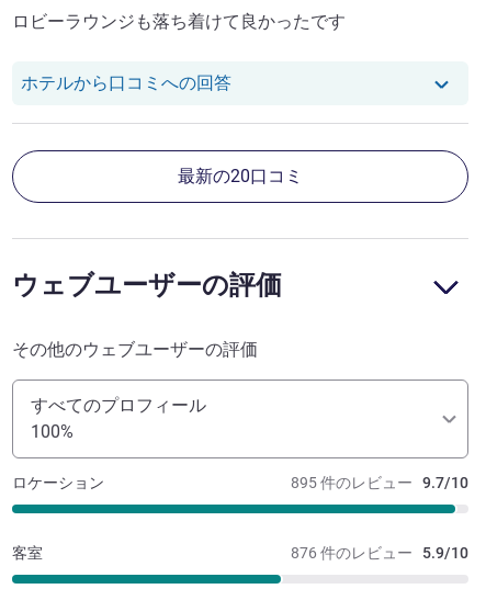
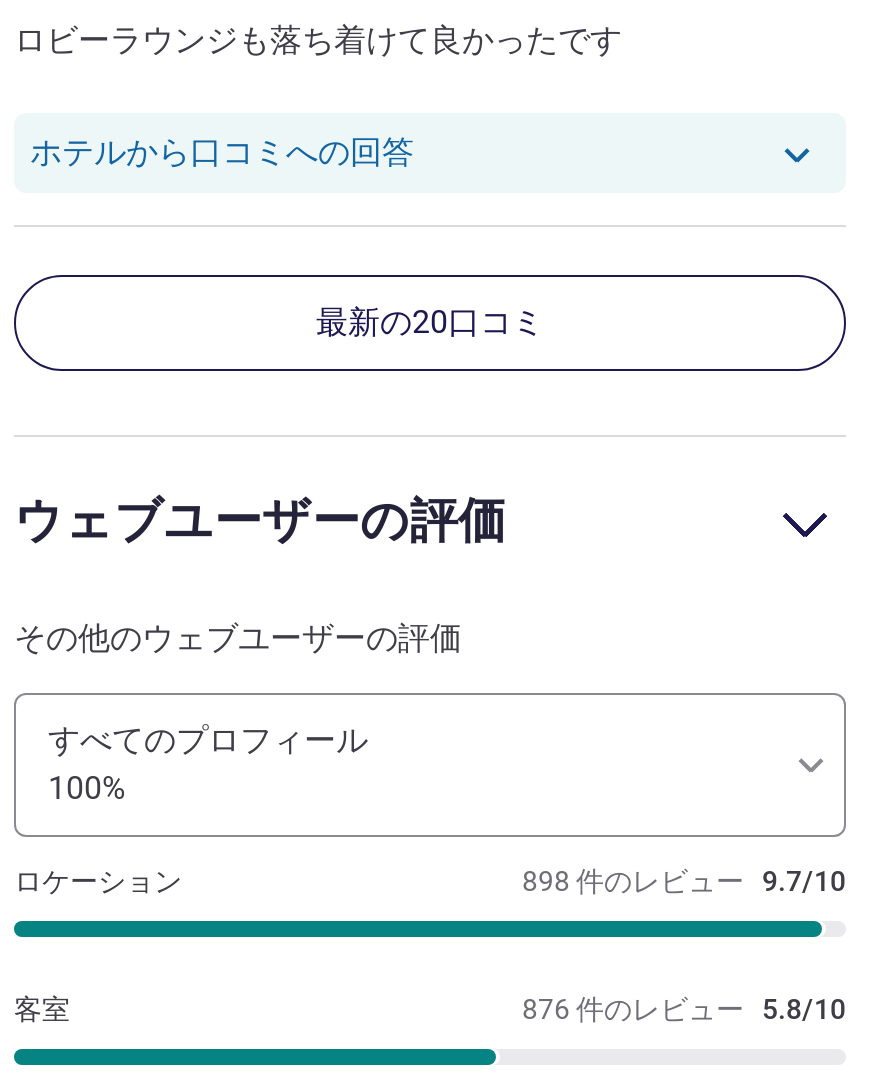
- 895 件のレビュー 9.7/10
+ 898 件のレビュー 9.7/10

- 876 件のレビュー 5.9/10
+ 876 件のレビュー 5.8/10
